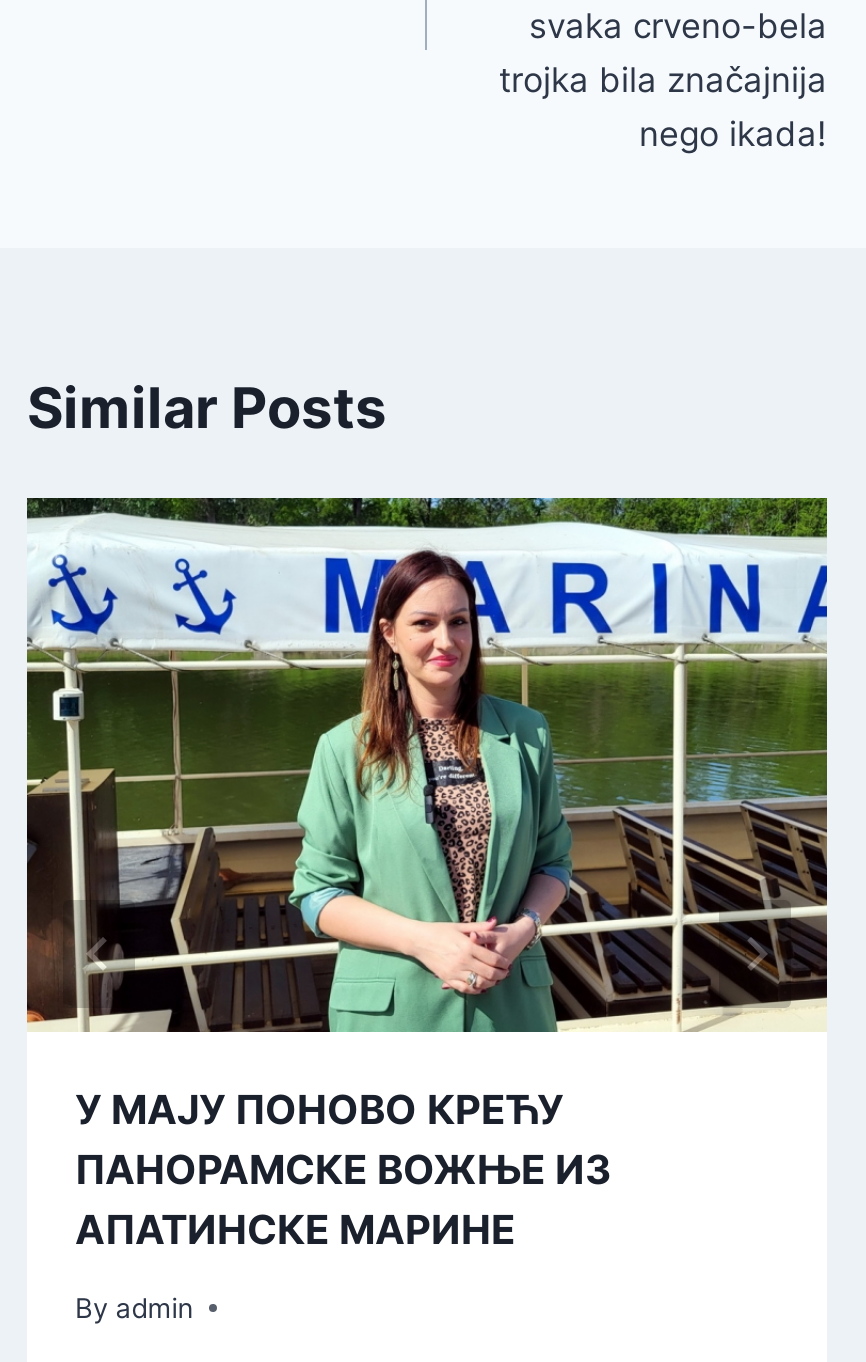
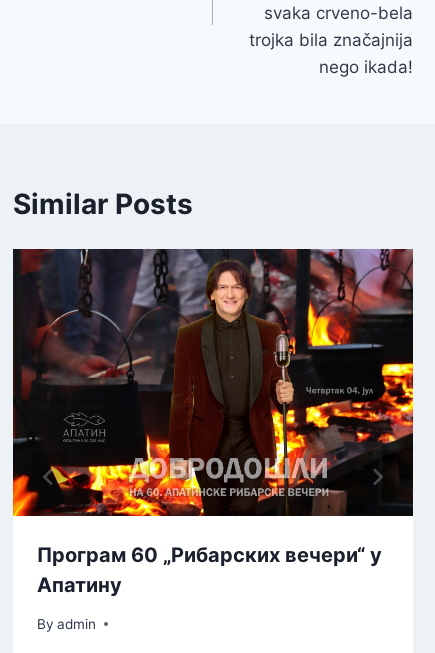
- [image]
- У МАЈУ ПОНОВО КРЕЋУ
- ПАНОРАМСКЕ ВОЖЊЕ ИЗ
- АПАТИНСКЕ МАРИНЕ
+ [image]
+ Програм 60 „Рибарских вечери“ у
+ Апатину
